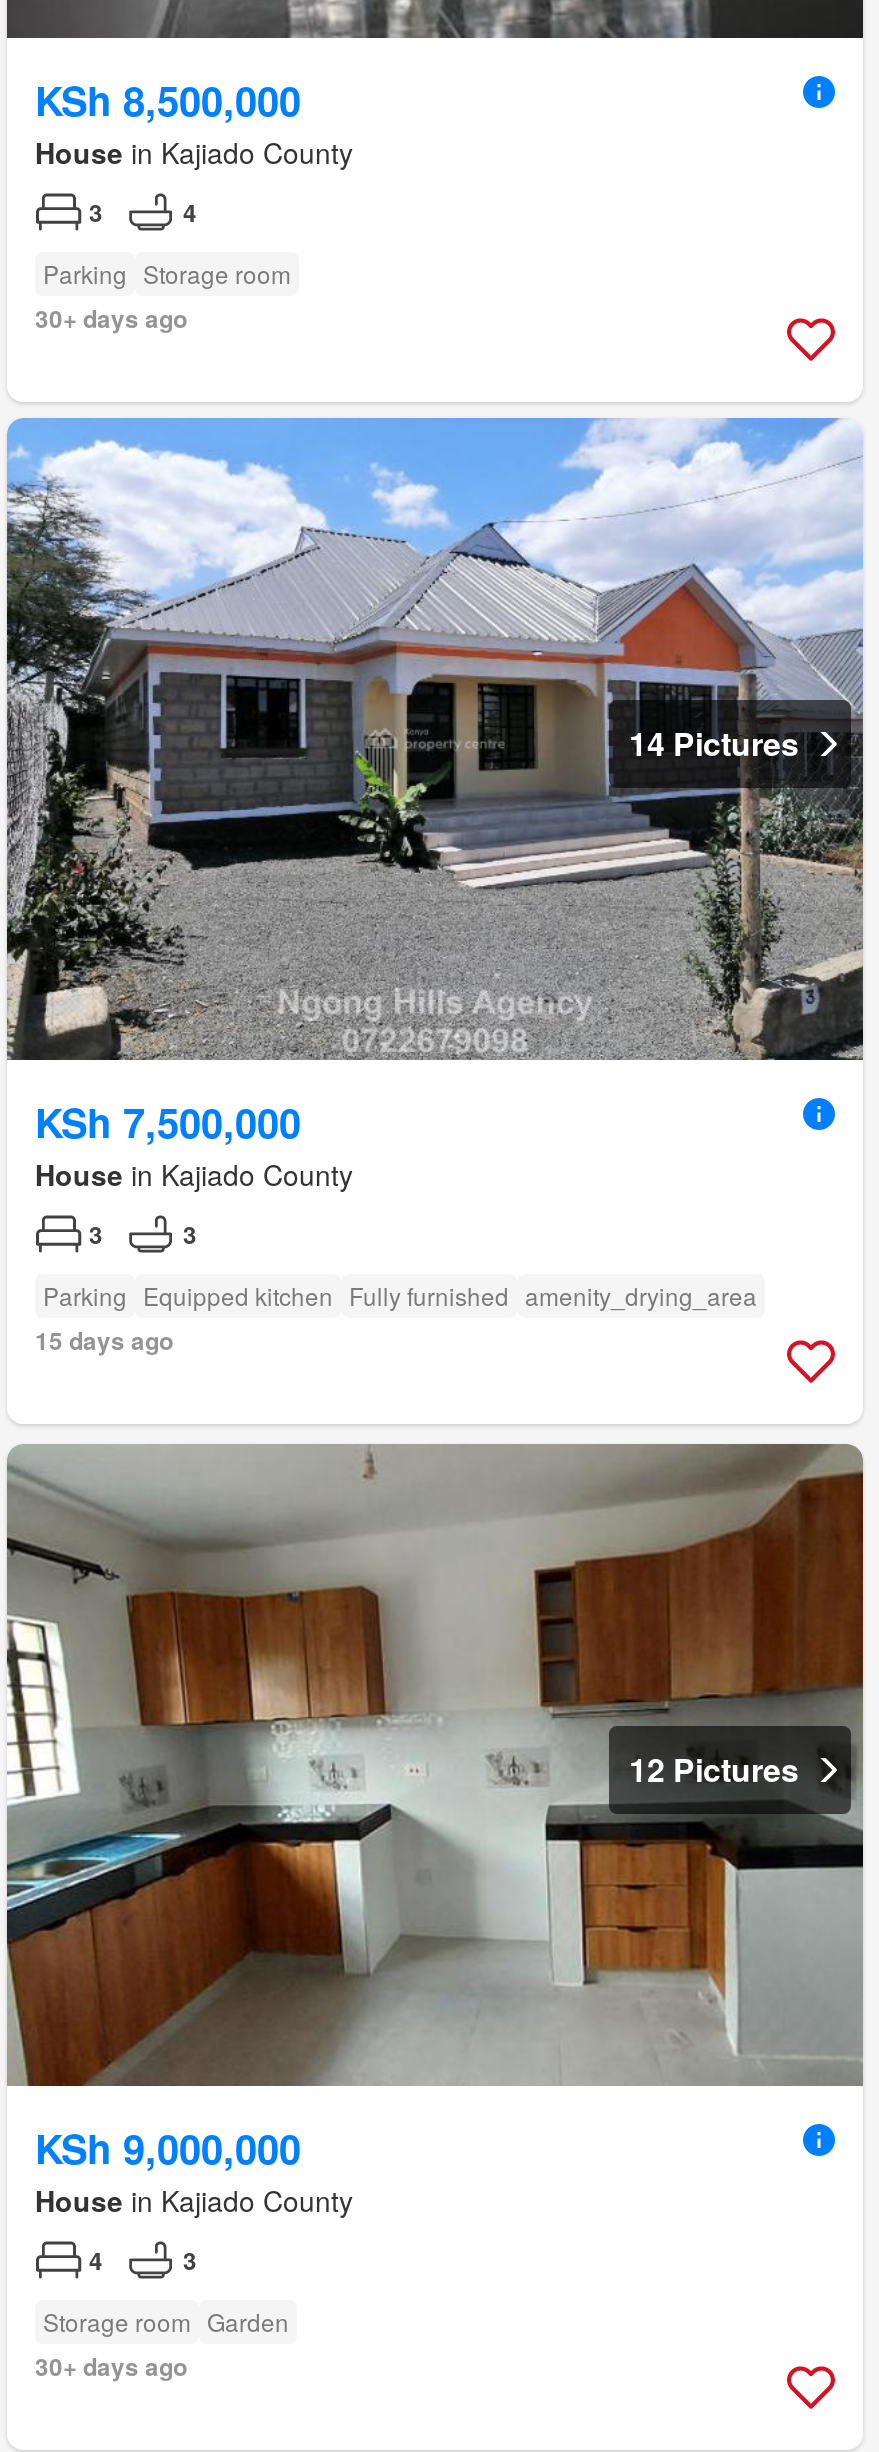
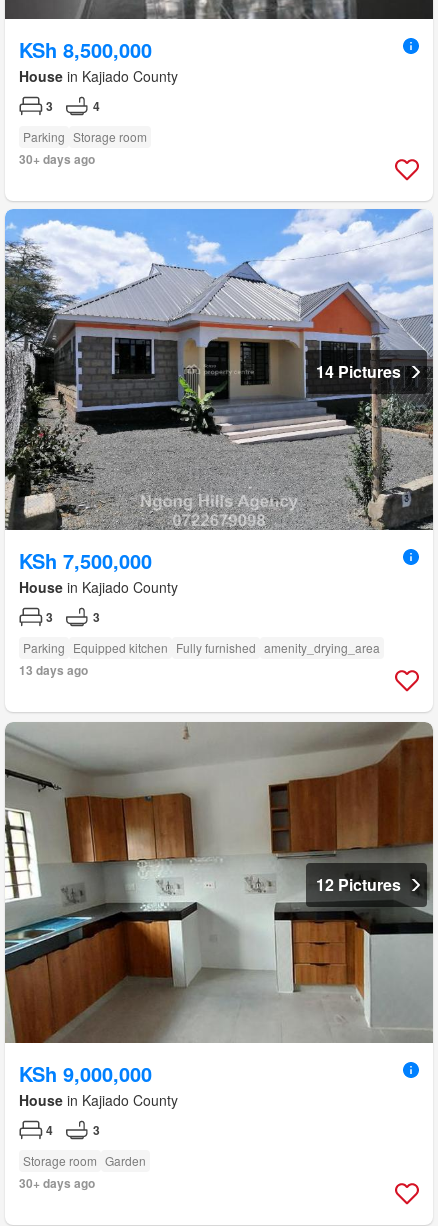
- 15 days ago
+ 13 days ago
